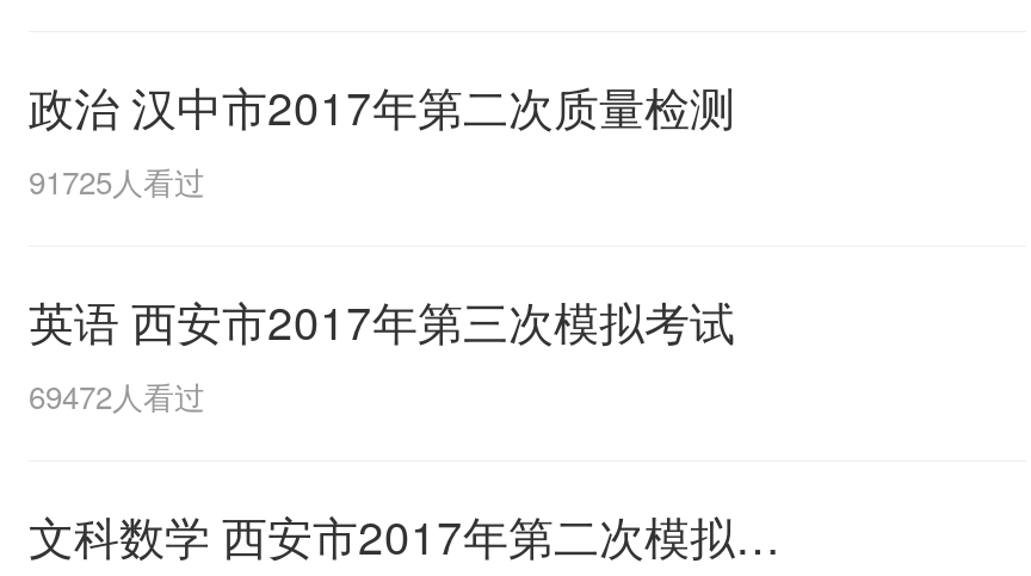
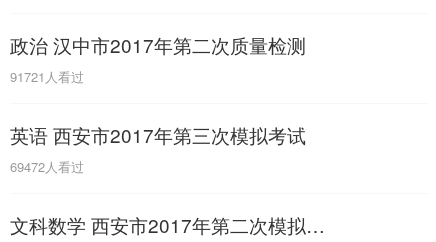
- 91725人看过
+ 91721人看过
